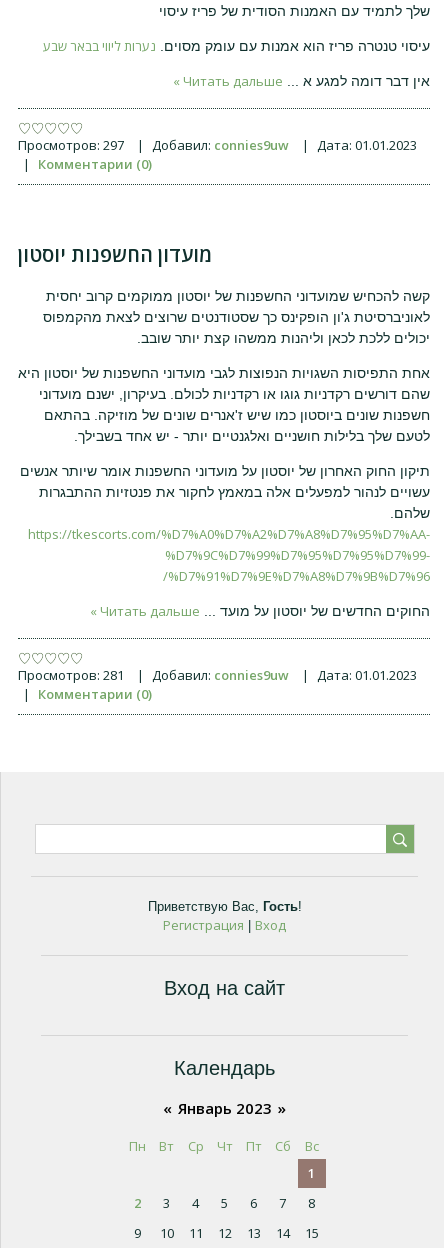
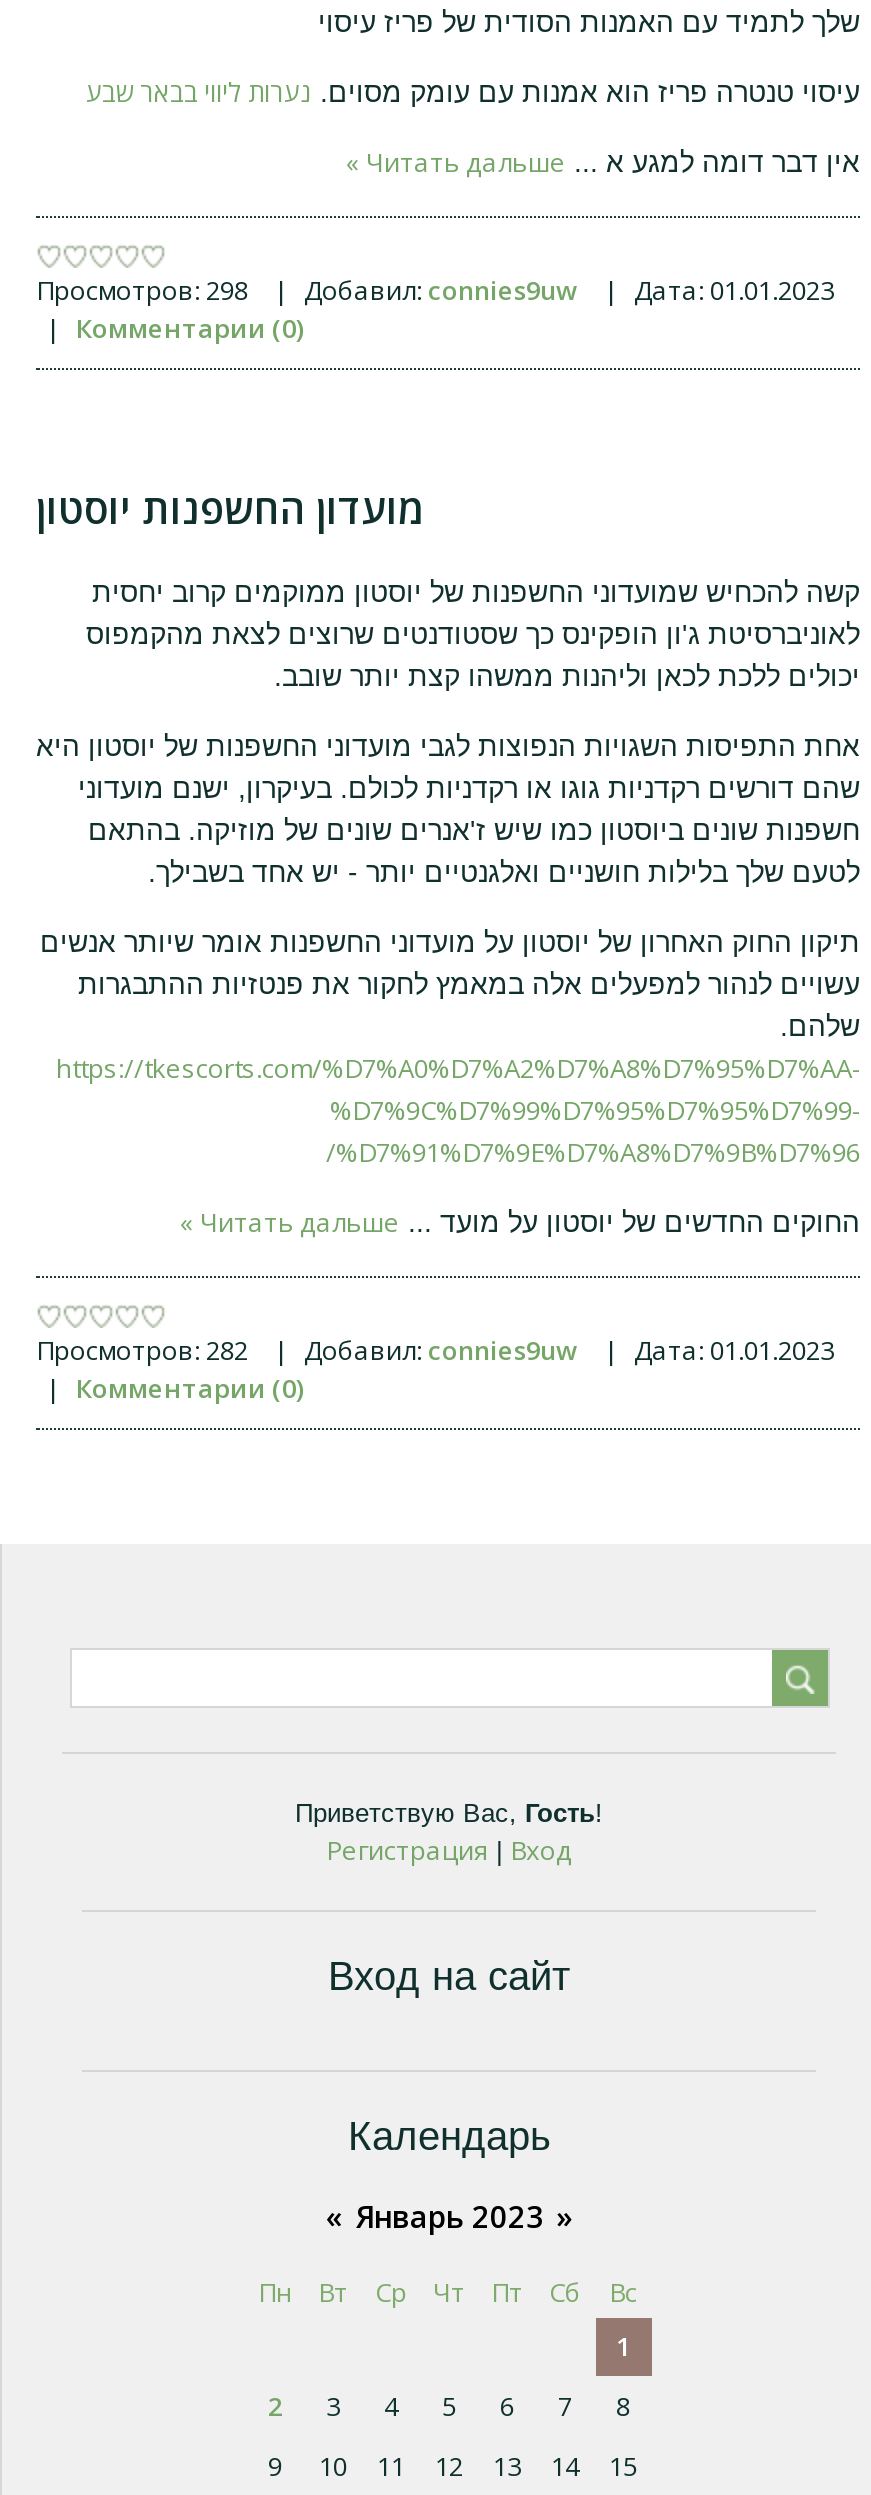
- Просмотров: 297
+ Просмотров: 298

- Просмотров: 281
+ Просмотров: 282
